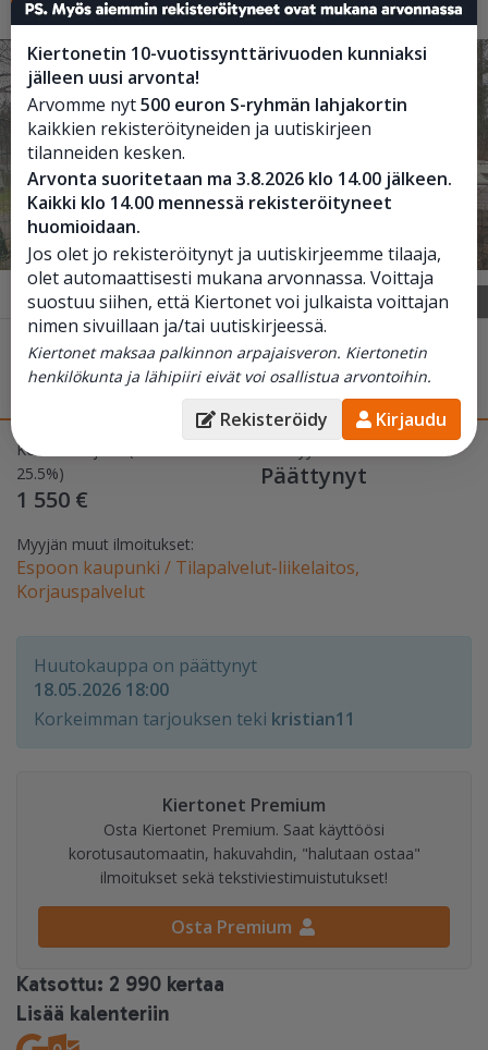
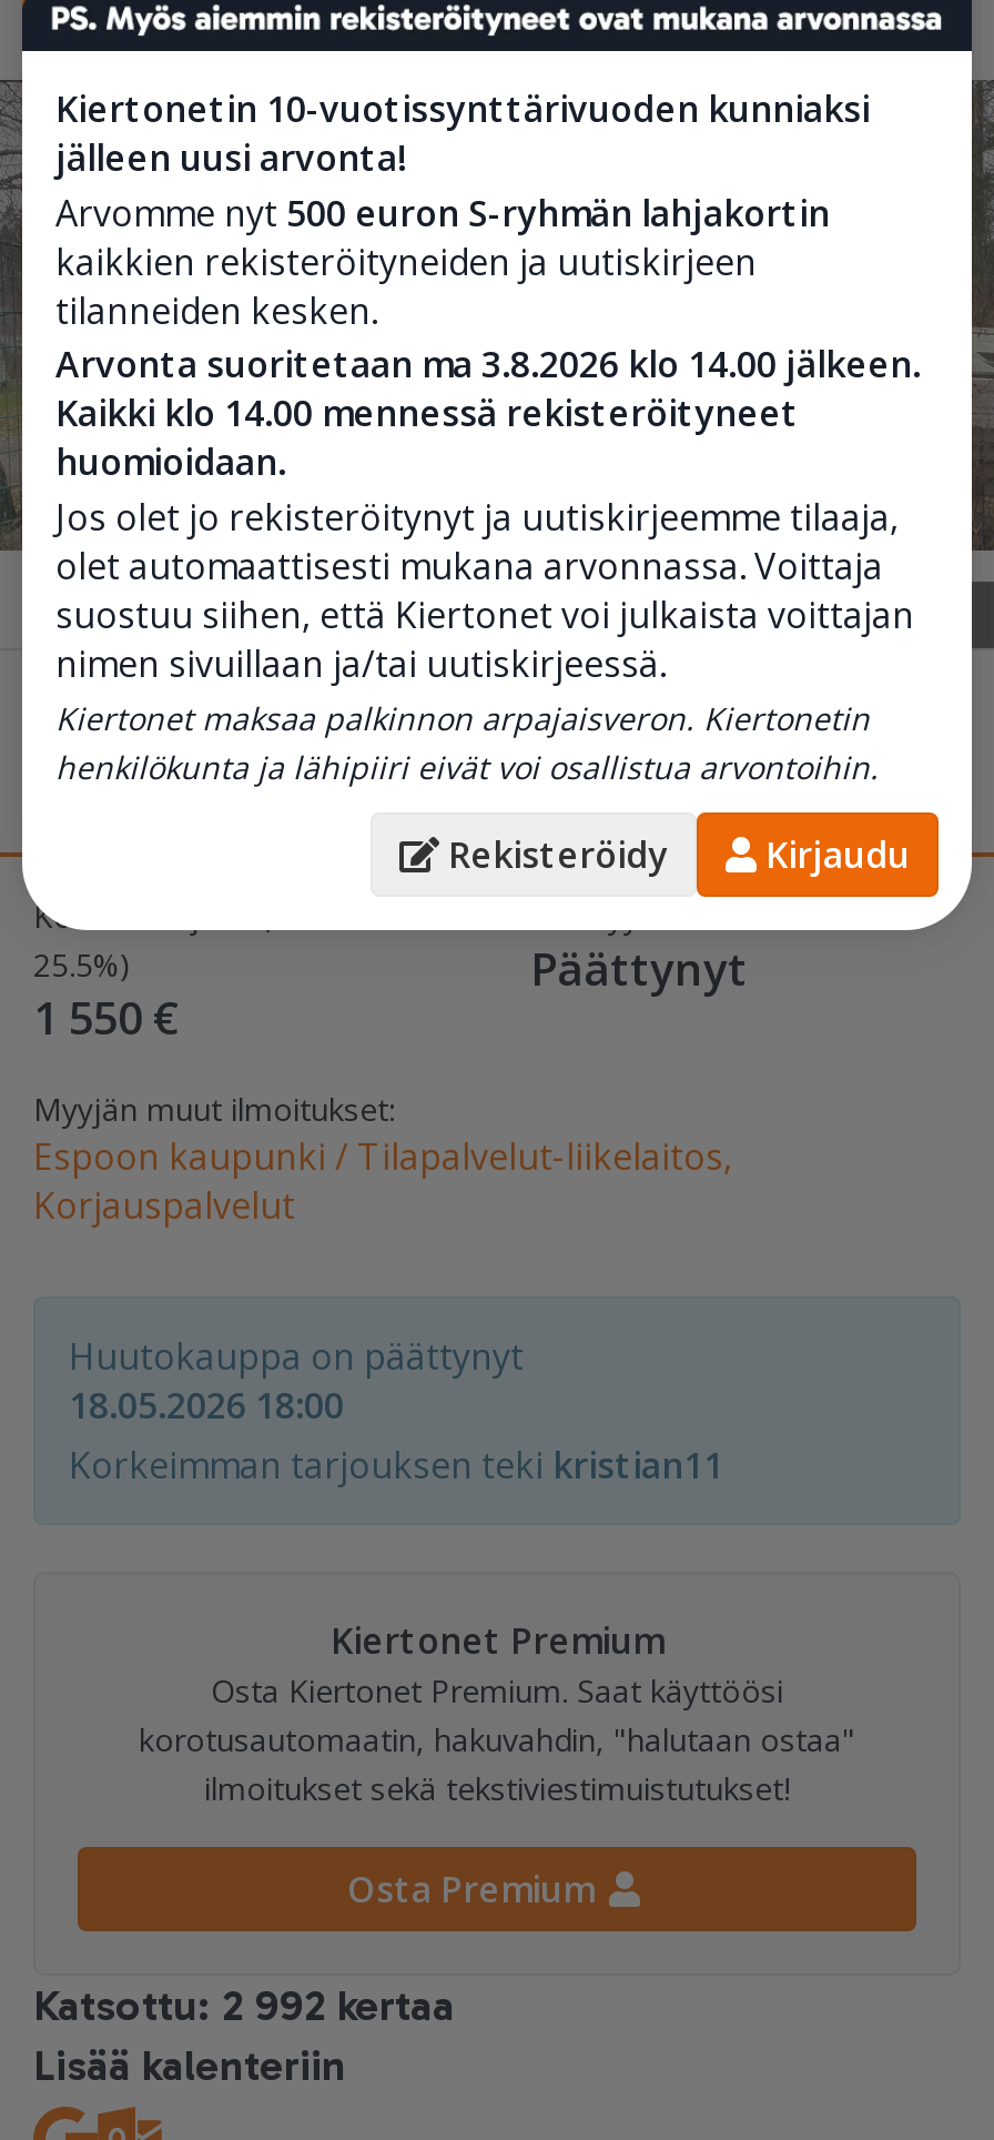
- Katsottu: 2 990 kertaa
+ Katsottu: 2 992 kertaa
